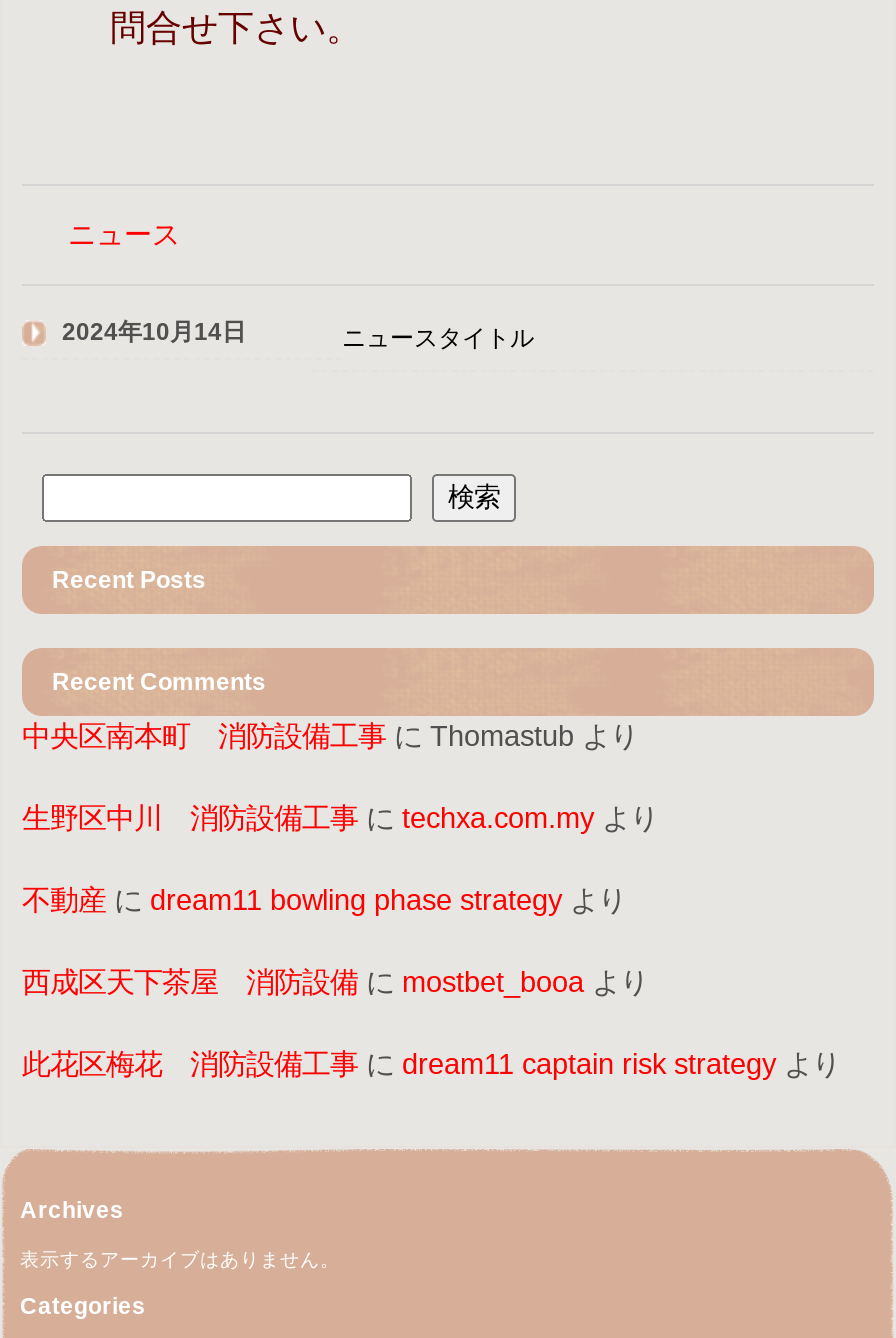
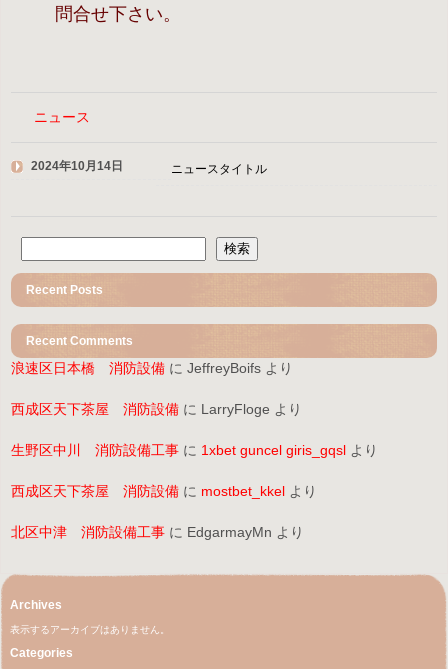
- 中央区南本町 消防設備工事にThomastubより
+ 浪速区日本橋 消防設備にJeffreyBoifsより

- 生野区中川 消防設備工事にtechxa.com.myより
+ 西成区天下茶屋 消防設備にLarryFlogeより

- 不動産にdream11 bowling phase strategyより
+ 生野区中川 消防設備工事に1xbet guncel giris_gqslより

- 西成区天下茶屋 消防設備にmostbet_booaより
+ 西成区天下茶屋 消防設備にmostbet_kkelより

- 此花区梅花 消防設備工事にdream11 captain risk strategyより
+ 北区中津 消防設備工事にEdgarmayMnより
